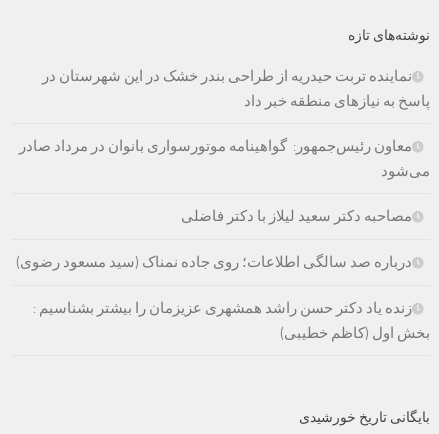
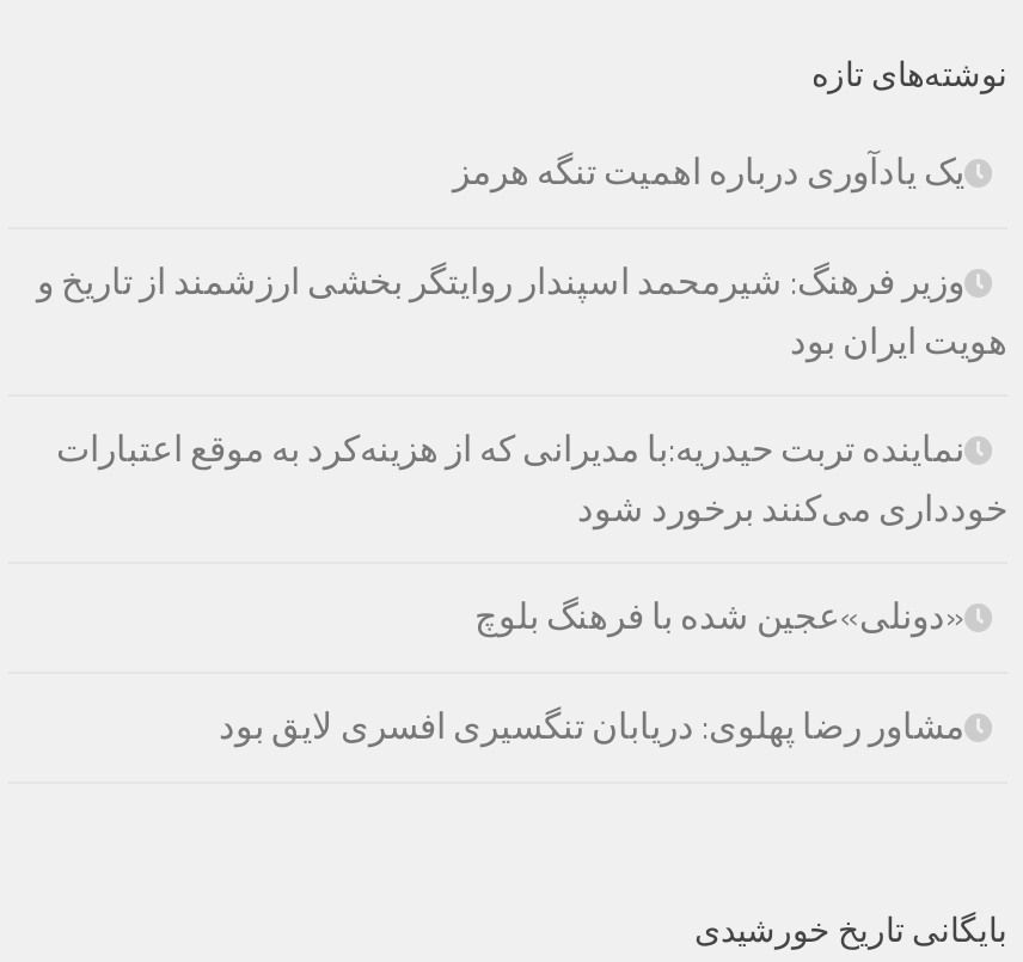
- نماینده تربت حیدریه از طراحی بندر خشک در این شهرستان در
- پاسخ به نیازهای منطقه خبر داد
+ یک یادآوری درباره اهمیت تنگه هرمز

- معاون رئیس‌جمهور: گواهینامه موتورسواری بانوان در مرداد صادر
- می‌شود
+ وزیر فرهنگ: شیرمحمد اسپندار روایتگر بخشی ارزشمند از تاریخ و
+ هویت ایران بود

- مصاحبه دکتر سعید لیلاز با دکتر فاضلی
+ نماینده تربت حیدریه:با مدیرانی که از هزینه‌کرد به موقع اعتبارات
+ خودداری می‌کنند برخورد شود

- درباره صد سالگی اطلاعات؛ روی جاده نمناک (سید مسعود رضوی)
+ «دونلی»عجین شده با فرهنگ بلوچ

- زنده یاد دکتر حسن راشد همشهری عزیزمان را بیشتر بشناسیم :
- بخش اول (کاظم خطیبی)
+ مشاور رضا پهلوی: دریابان تنگسیری افسری لایق بود
